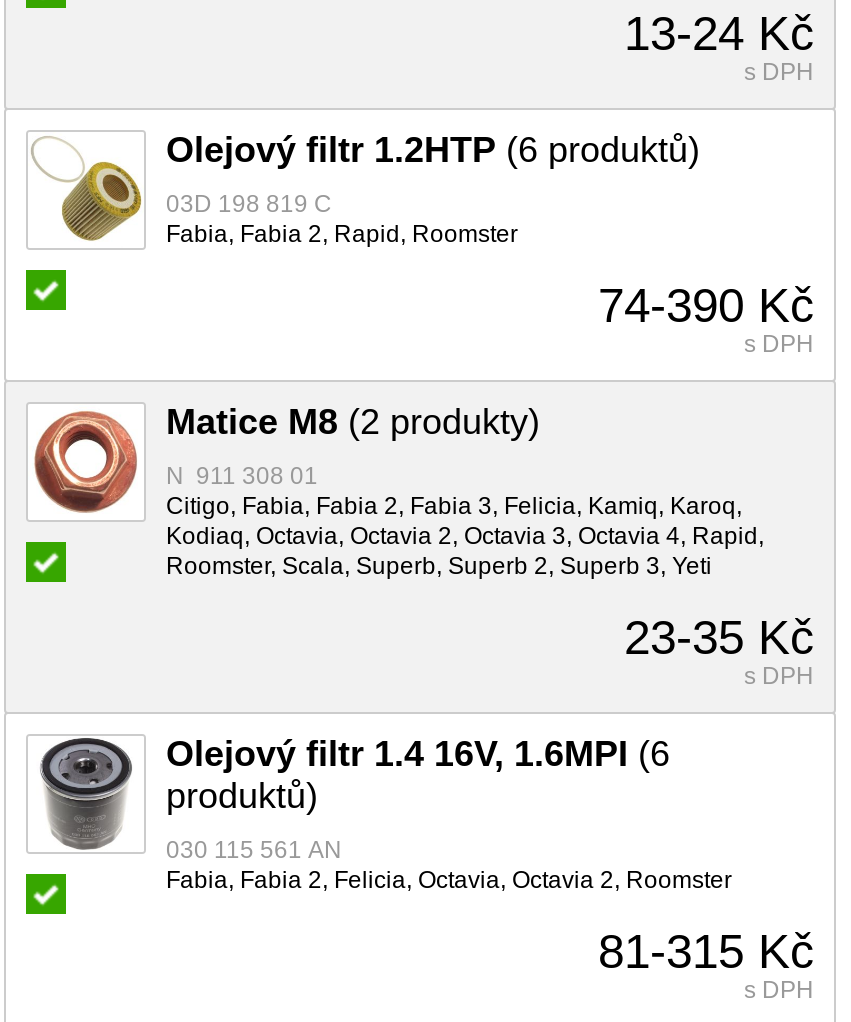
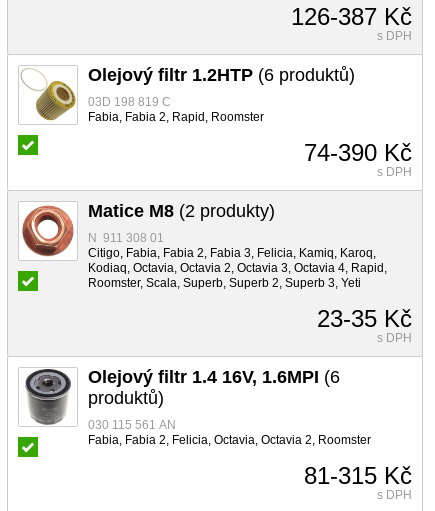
- 13-24 Kč
+ 126-387 Kč
